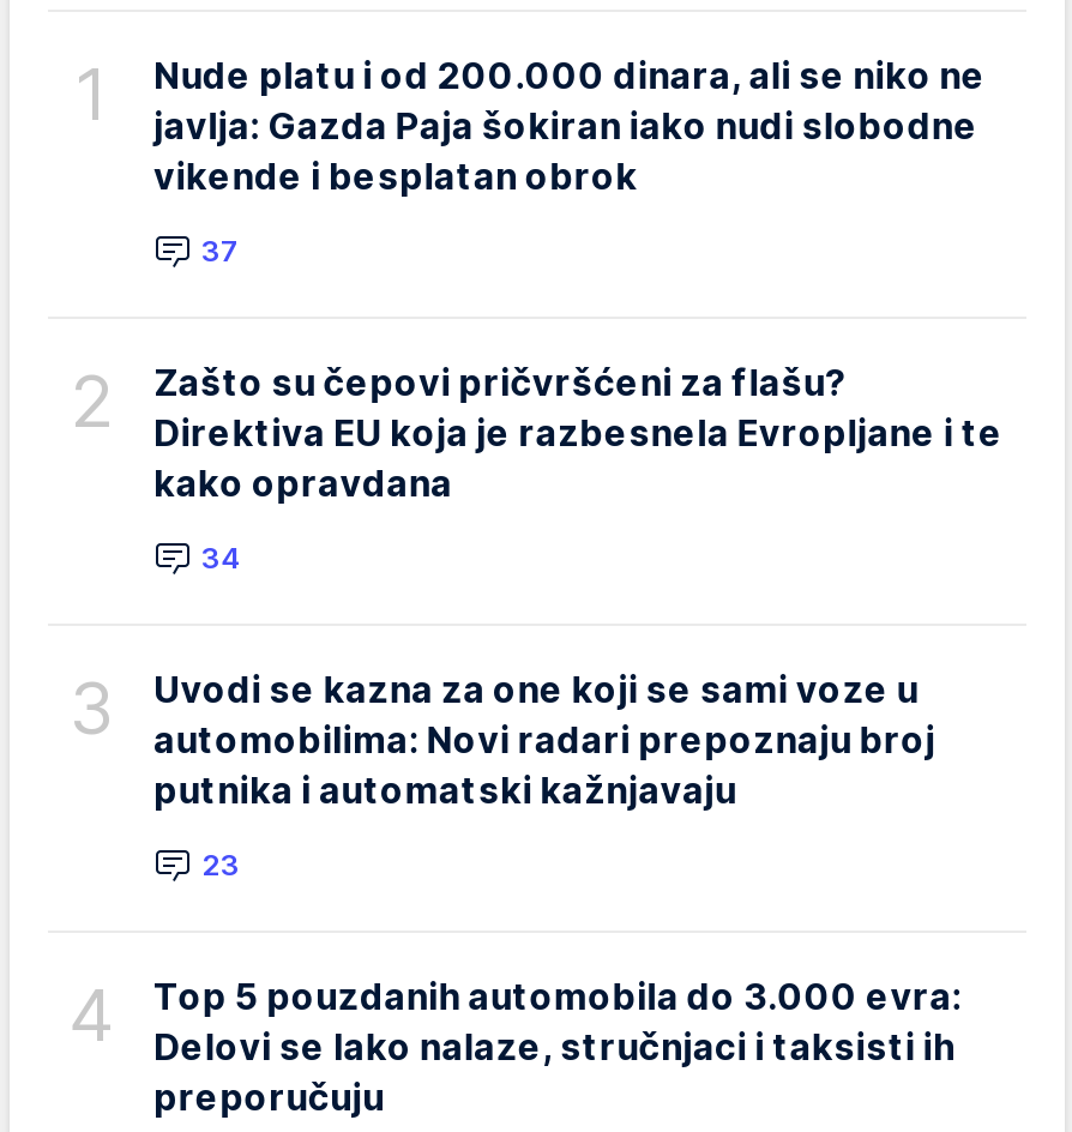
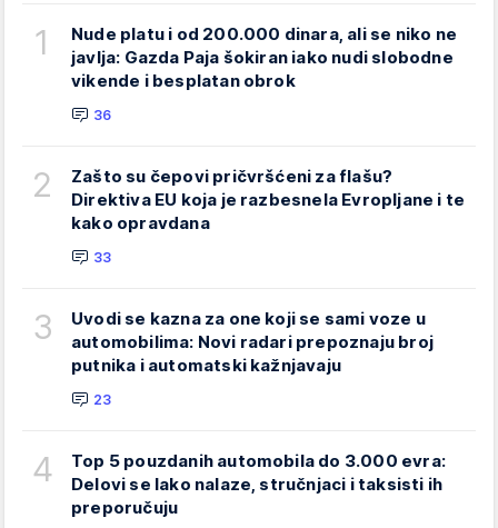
- 37
+ 36

- 34
+ 33
